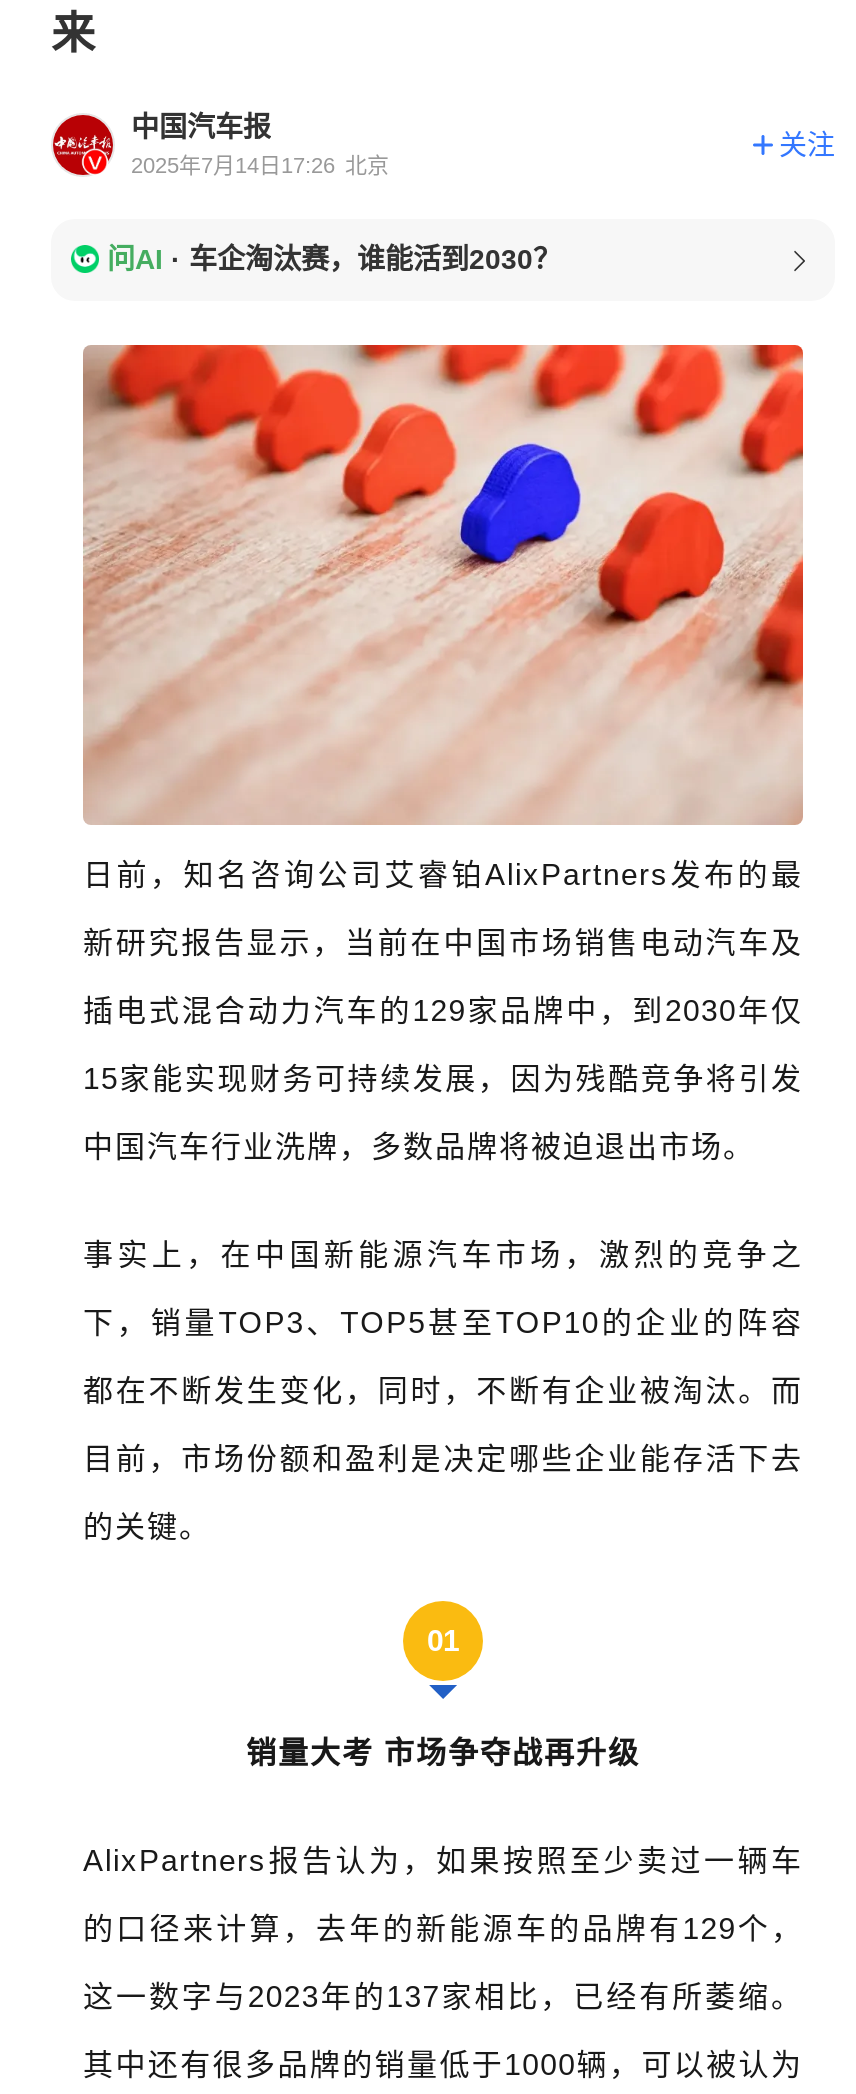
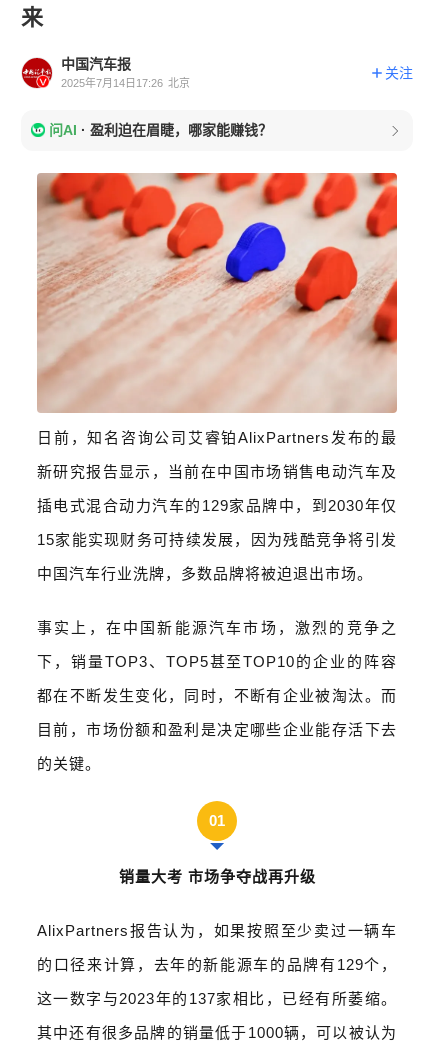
- 问AI ·车企淘汰赛，谁能活到2030？
+ 问AI ·盈利迫在眉睫，哪家能赚钱？
